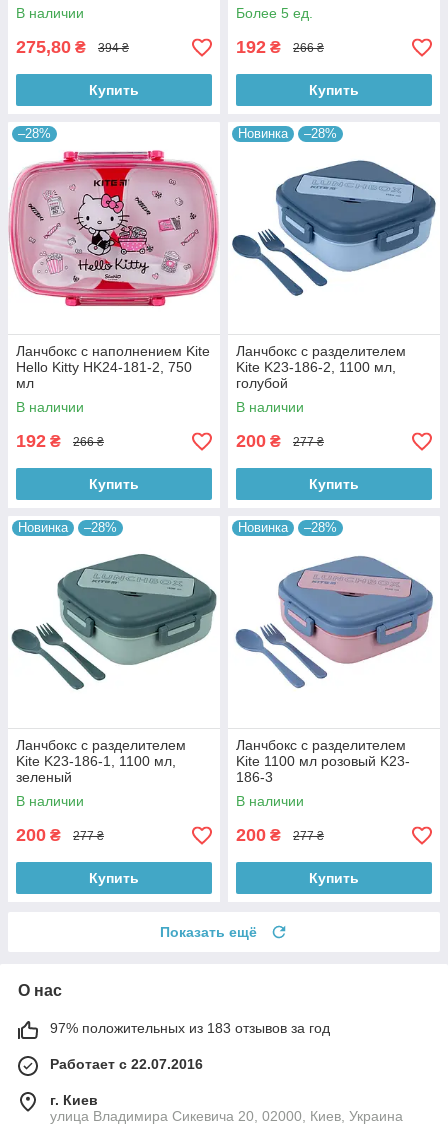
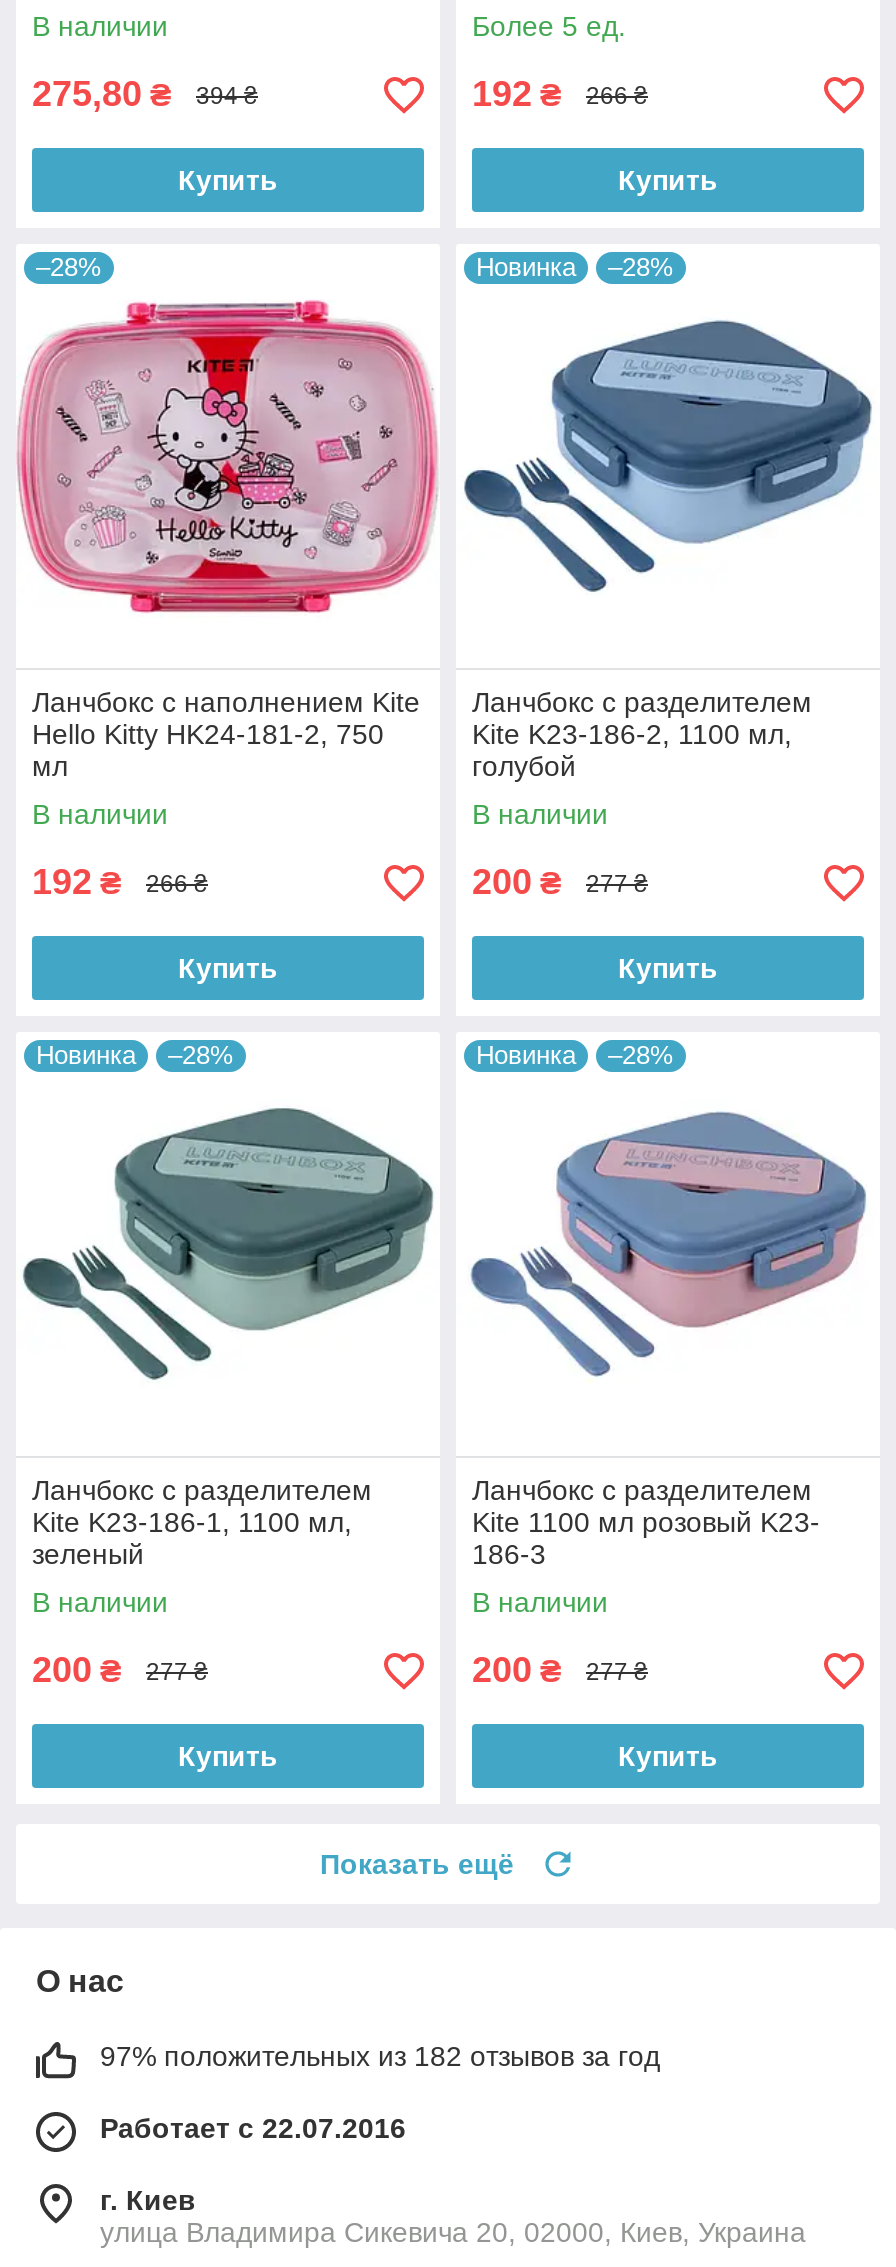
- 97% положительных из 183 отзывов за год
+ 97% положительных из 182 отзывов за год
